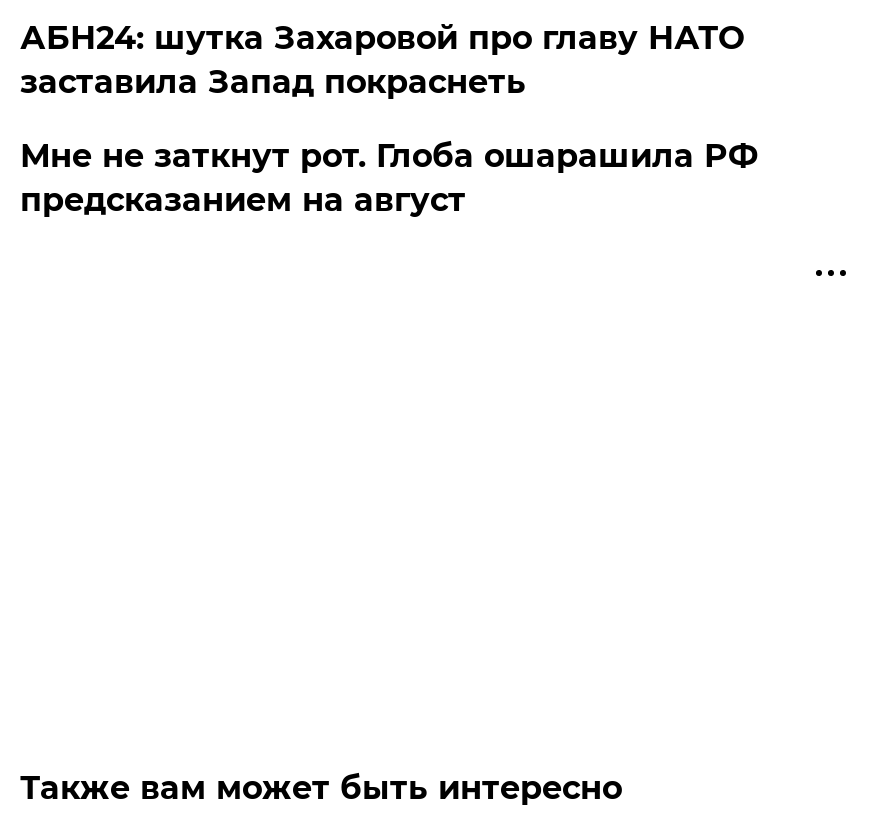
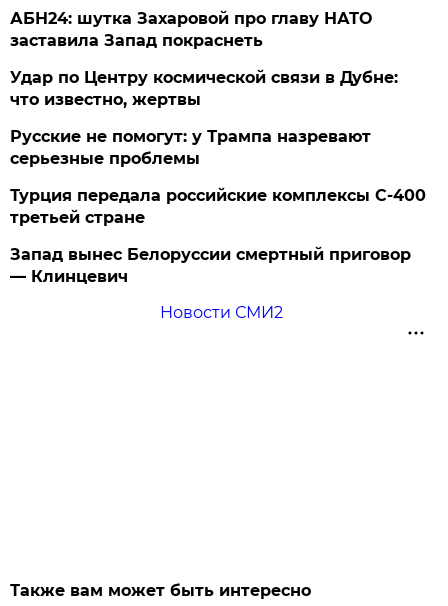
- Мне не заткнут рот. Глоба ошарашила РФ
- предсказанием на август
+ Удар по Центру космической связи в Дубне:
+ что известно, жертвы
+ Русские не помогут: у Трампа назревают
+ серьезные проблемы
+ Турция передала российские комплексы С-400
+ третьей стране
+ Запад вынес Белоруссии смертный приговор
+ — Клинцевич
+ Новости СМИ2
